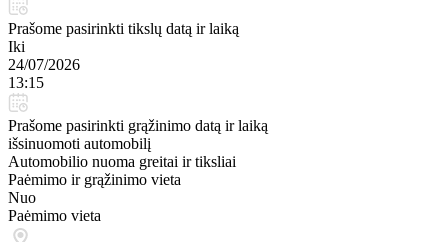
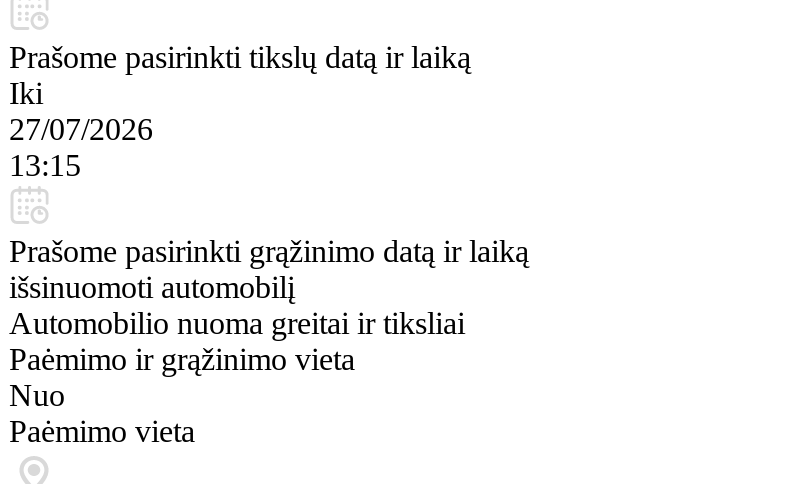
- 24/07/2026
+ 27/07/2026
